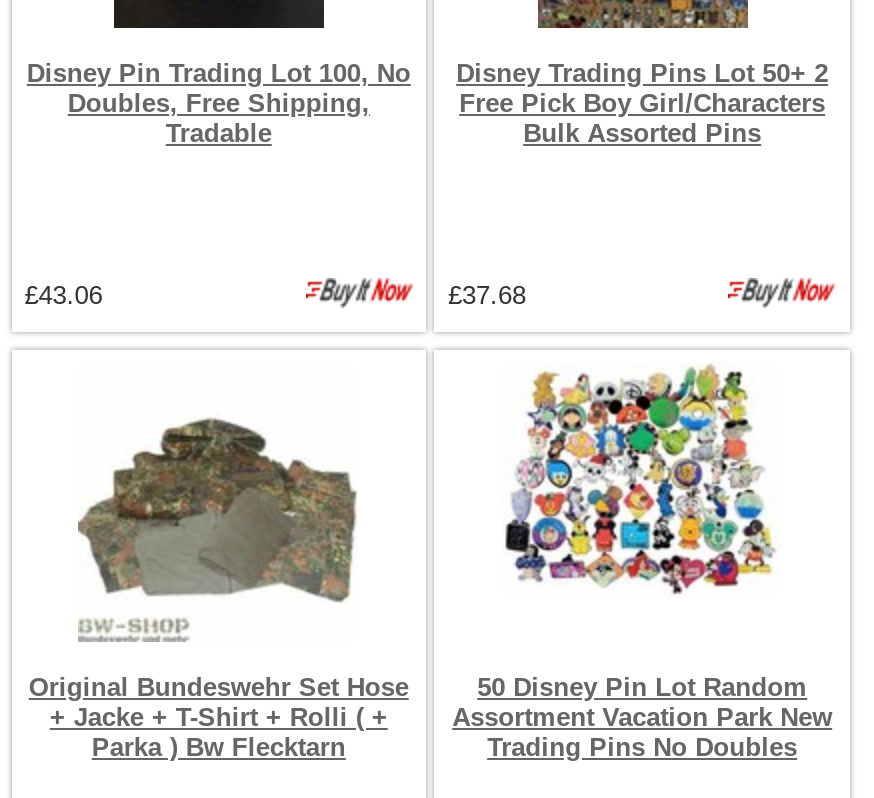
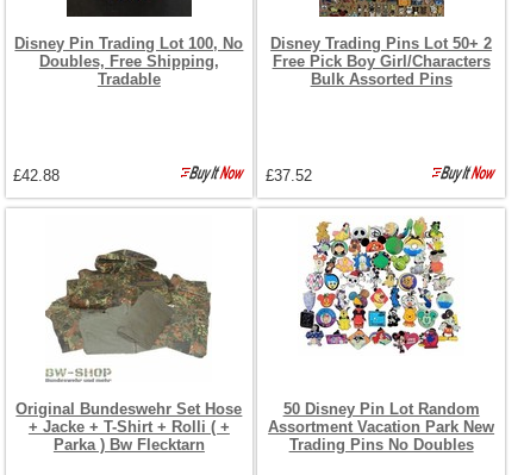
- £43.06
+ £42.88

- £37.68
+ £37.52
